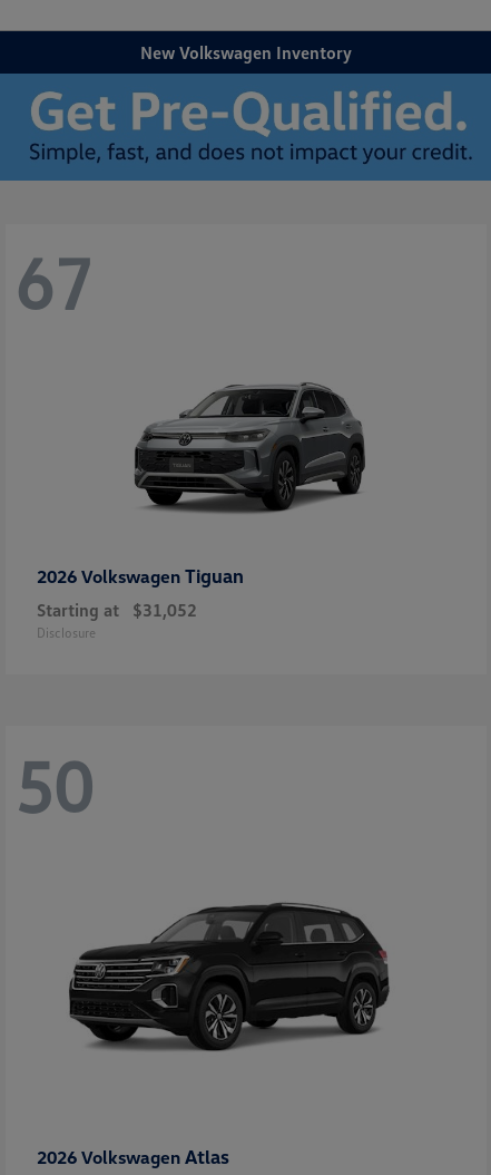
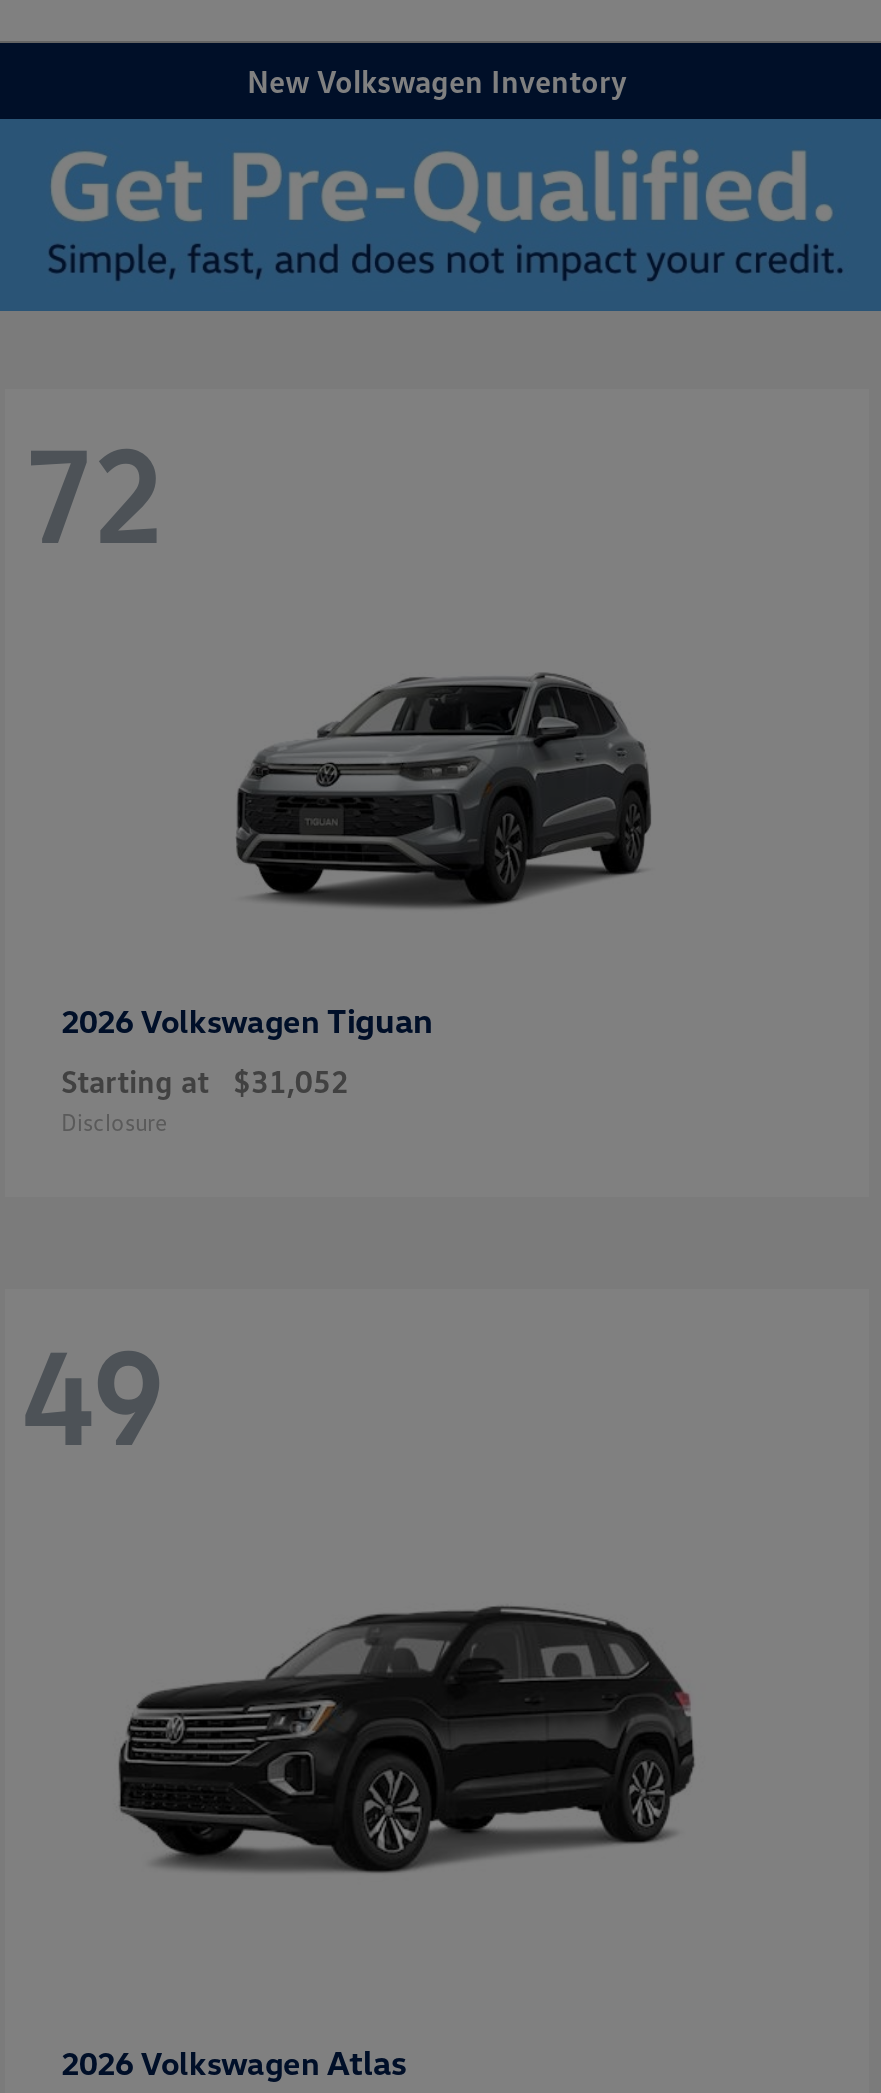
- 67
+ 72

- 50
+ 49
